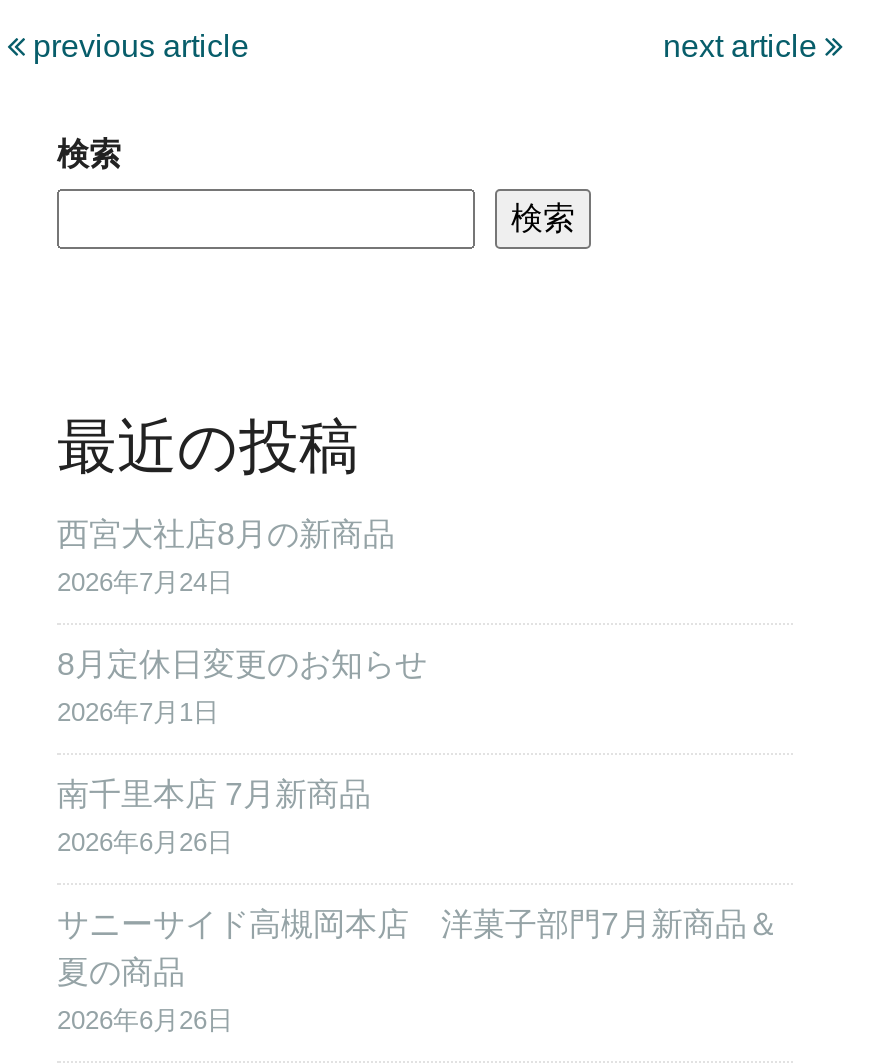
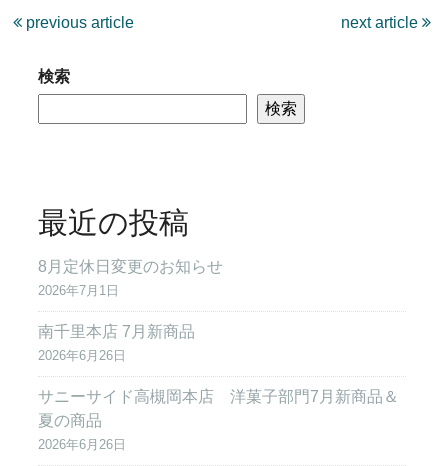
- 西宮大社店8月の新商品
- 2026年7月24日
